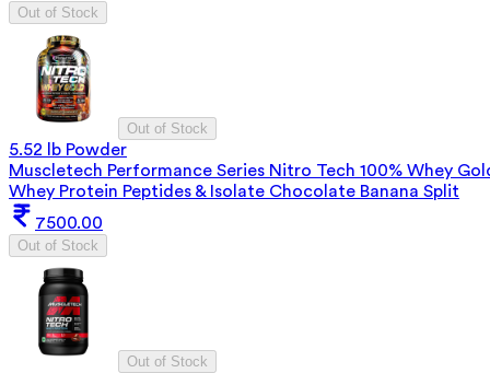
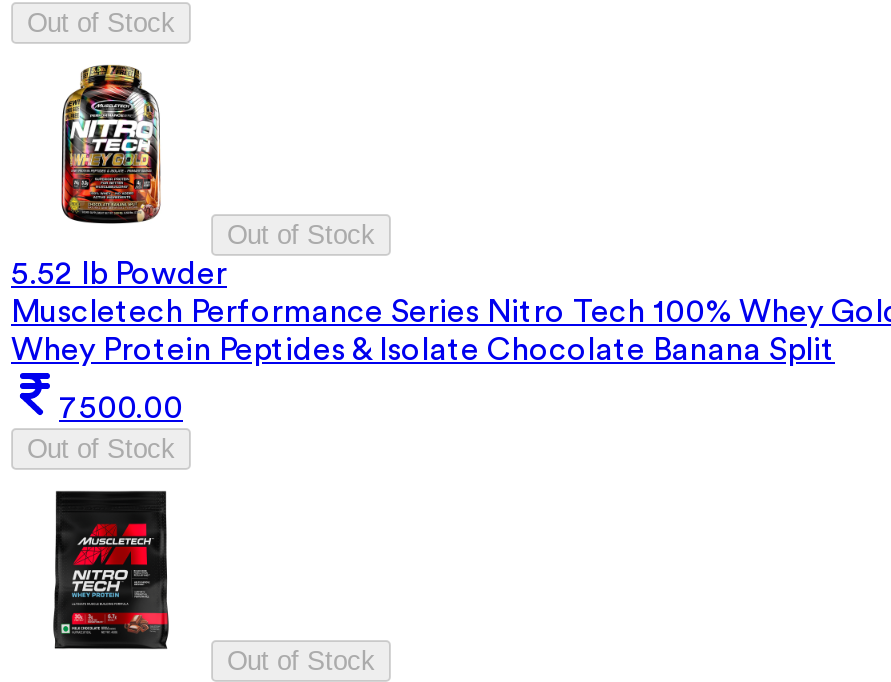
- [image]
+ [image]
